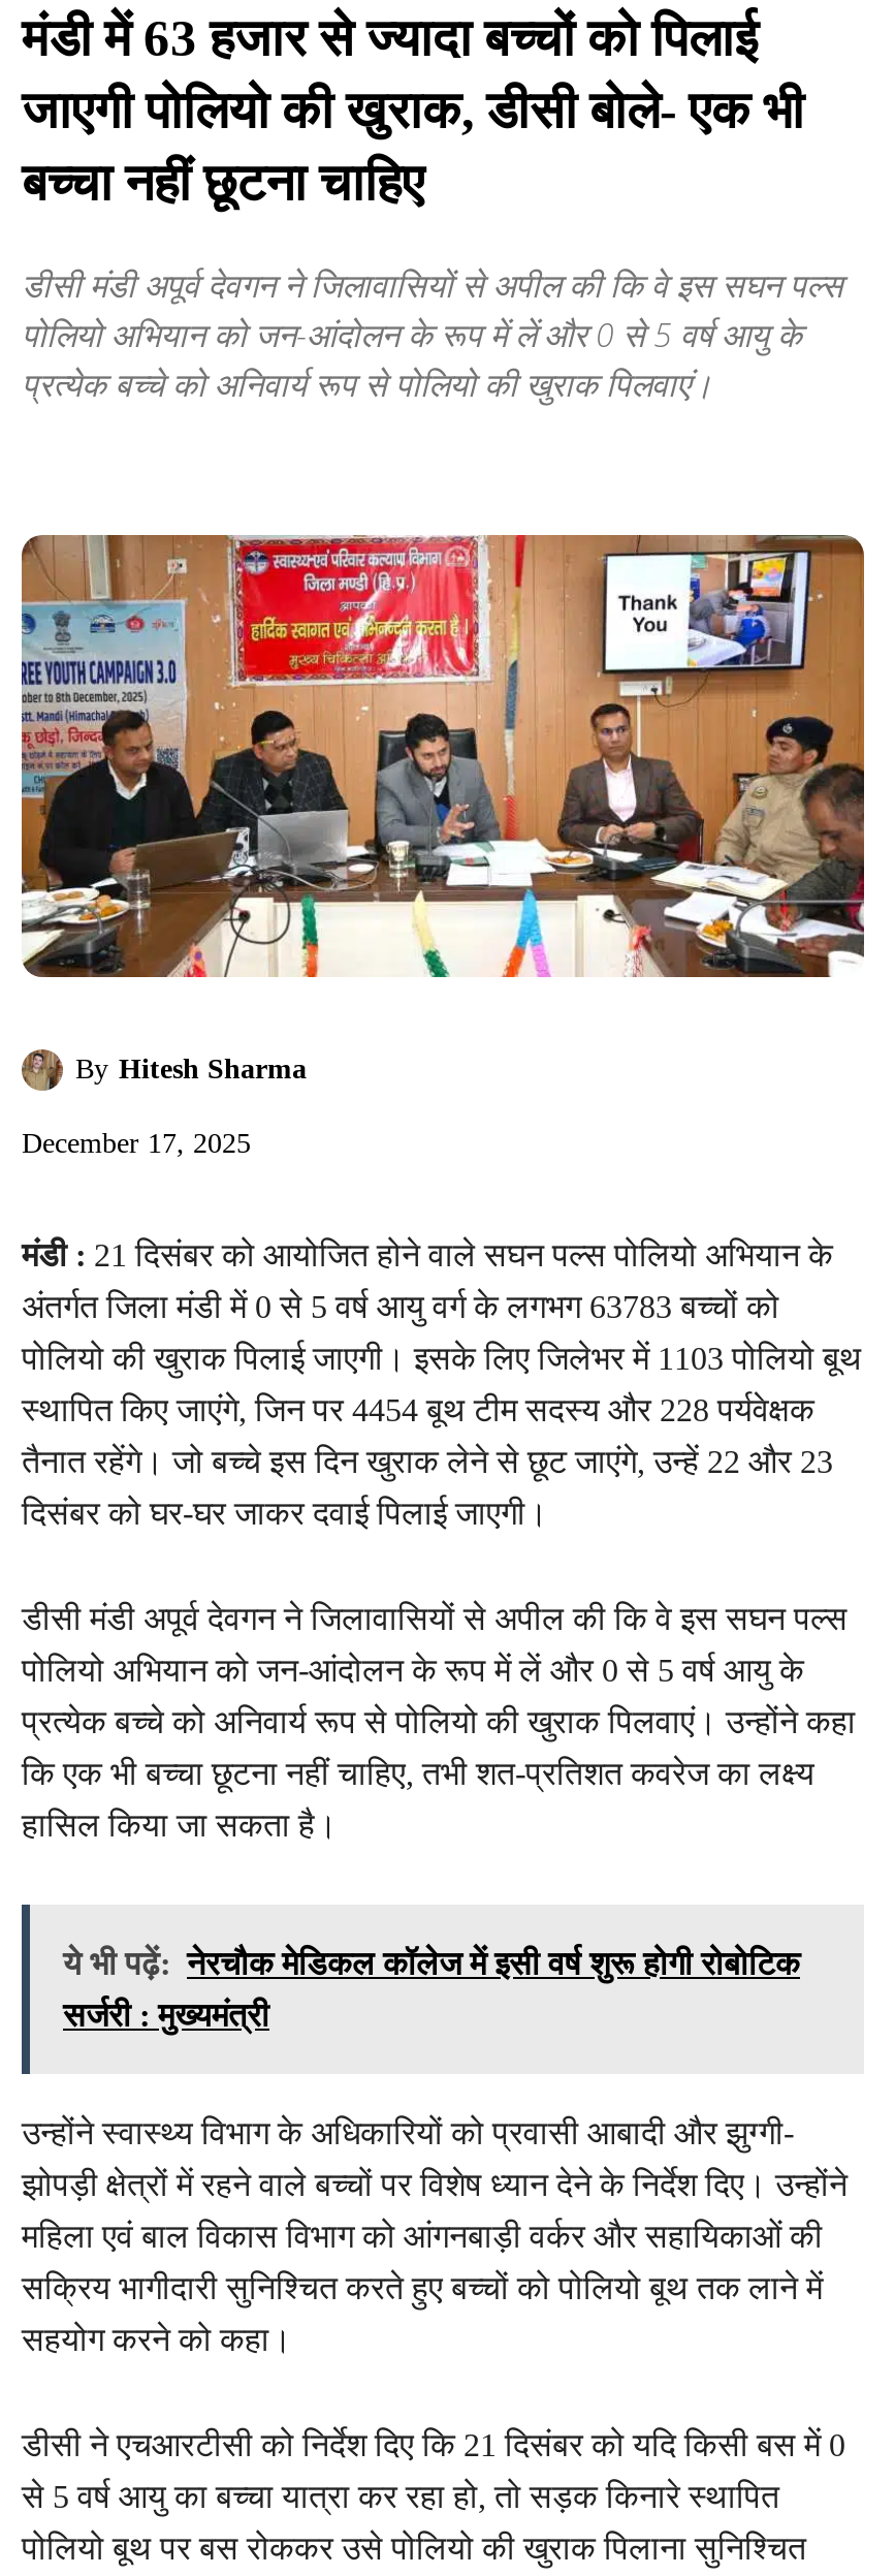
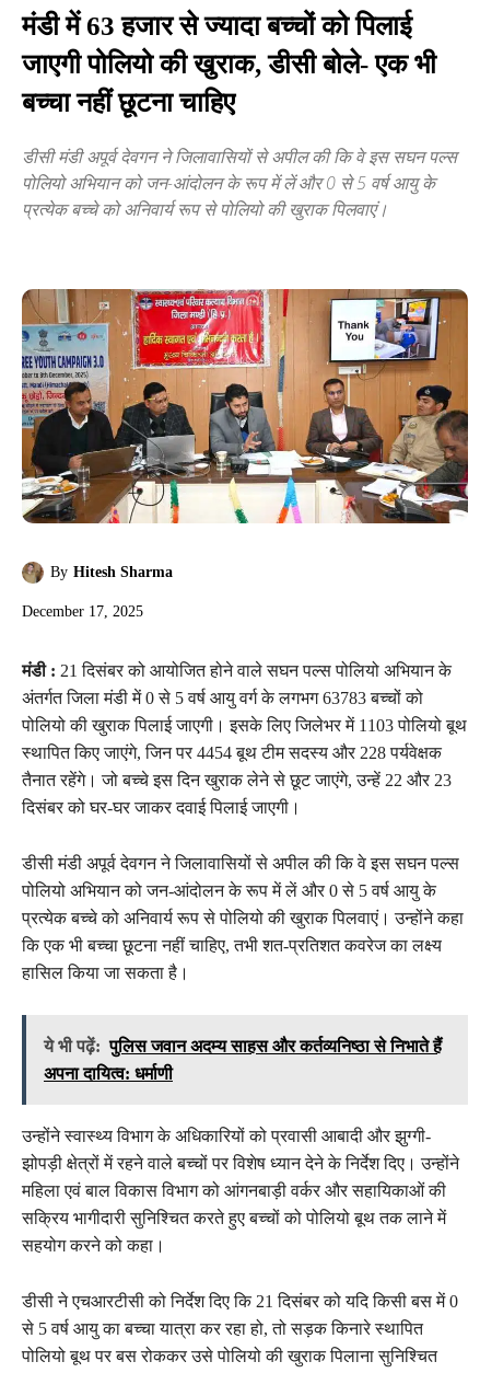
- ये भी पढ़ें: नेरचौक मेडिकल कॉलेज में इसी वर्ष शुरू होगी रोबोटिक
+ ये भी पढ़ें: पुलिस जवान अदम्य साहस और कर्तव्यनिष्ठा से निभाते हैं

- सर्जरी : मुख्यमंत्री
+ अपना दायित्व: धर्माणी
